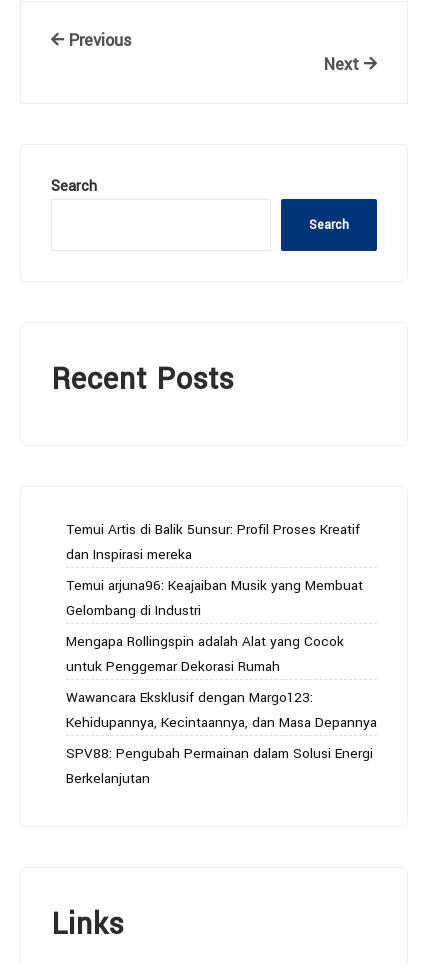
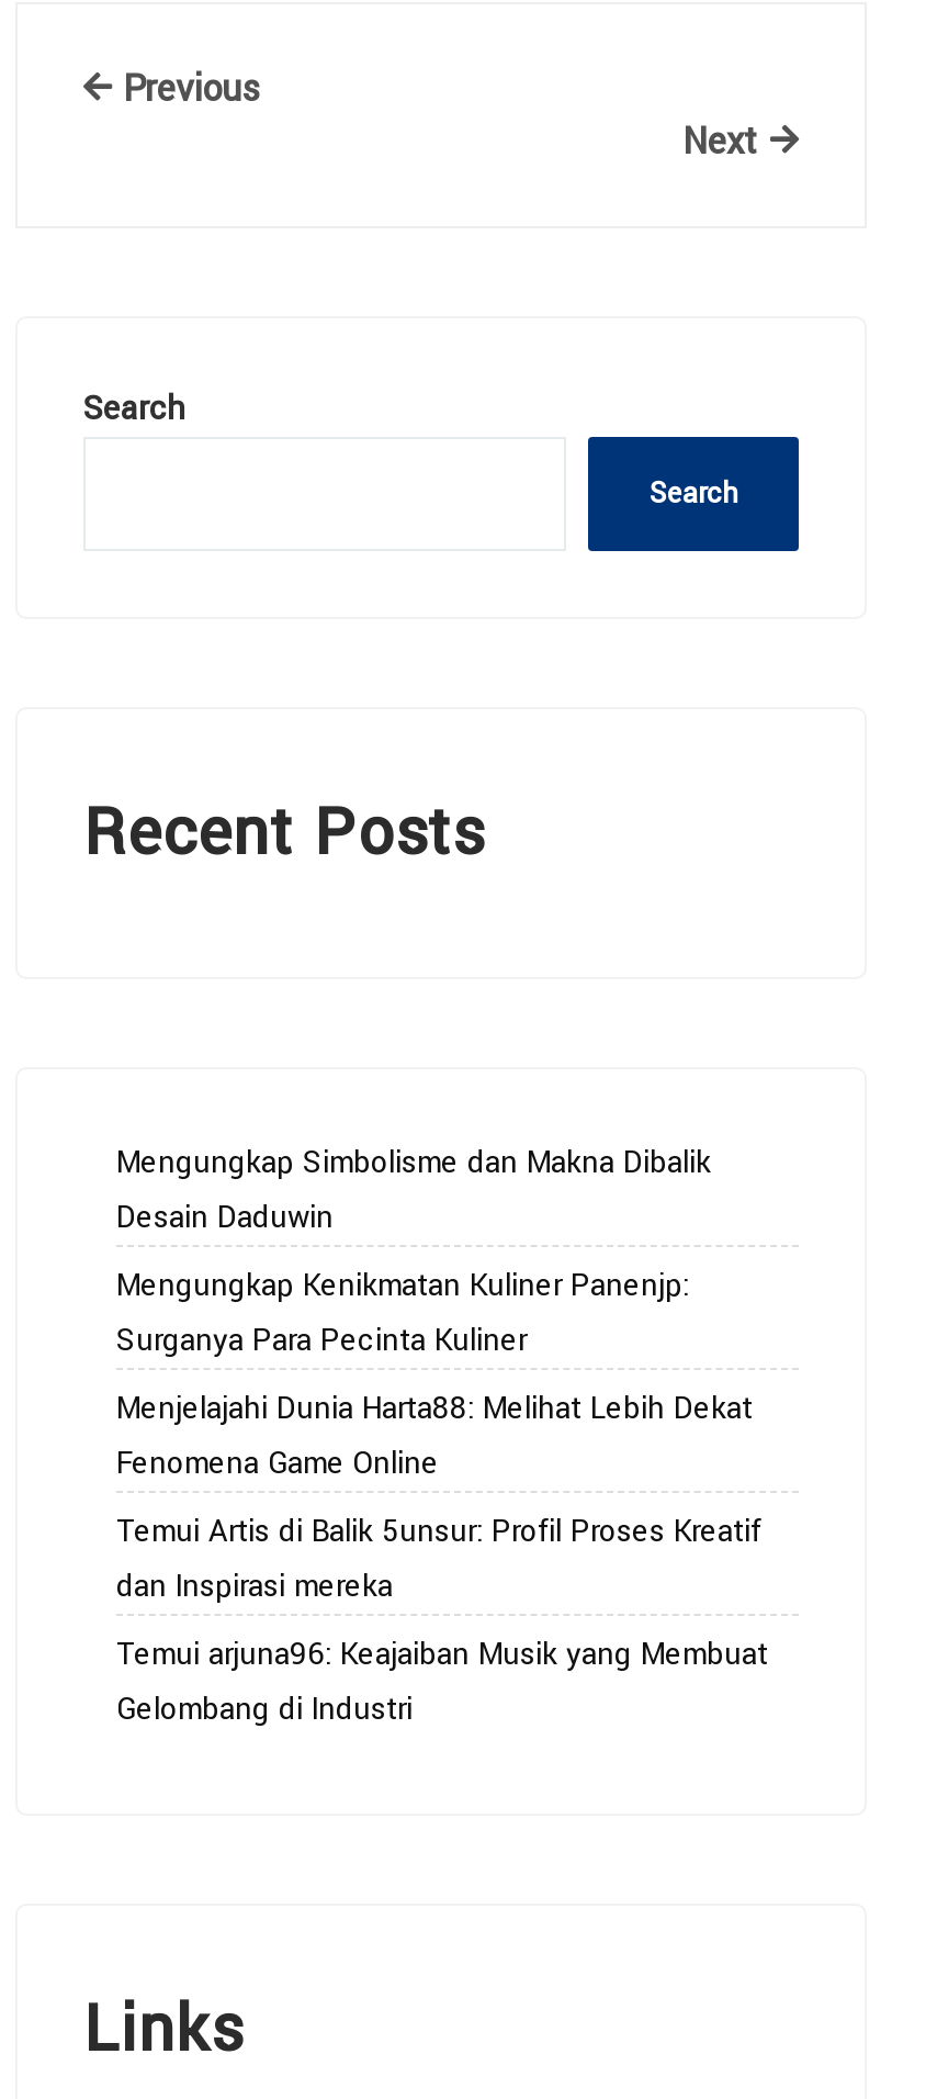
+ Mengungkap Simbolisme dan Makna Dibalik
+ Desain Daduwin
+ Mengungkap Kenikmatan Kuliner Panenjp:
+ Surganya Para Pecinta Kuliner
+ Menjelajahi Dunia Harta88: Melihat Lebih Dekat
+ Fenomena Game Online

moved down: Temui Artis di Balik 5unsur: Profil Proses Kreatif | dan Inspirasi mereka | Temui arjuna96: Keajaiban Musik yang Membuat | Gelombang di Industri

- Mengapa Rollingspin adalah Alat yang Cocok
- untuk Penggemar Dekorasi Rumah
- Wawancara Eksklusif dengan Margo123:
- Kehidupannya, Kecintaannya, dan Masa Depannya
- SPV88: Pengubah Permainan dalam Solusi Energi
- Berkelanjutan
